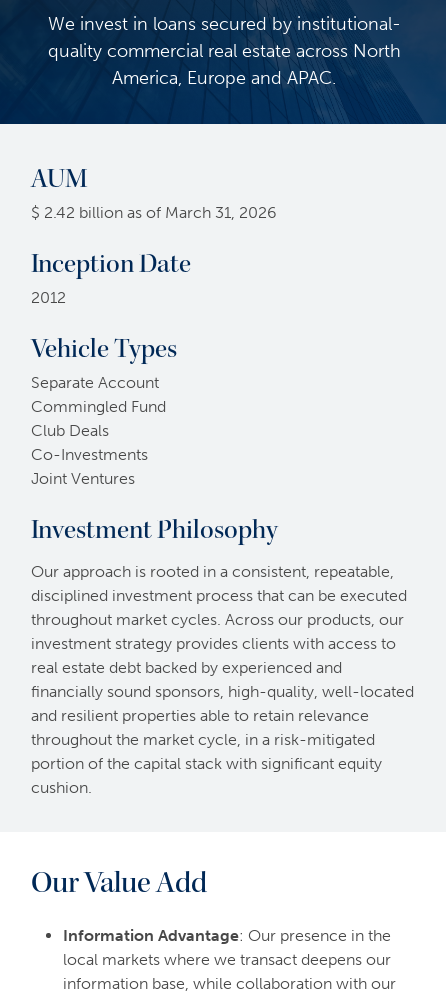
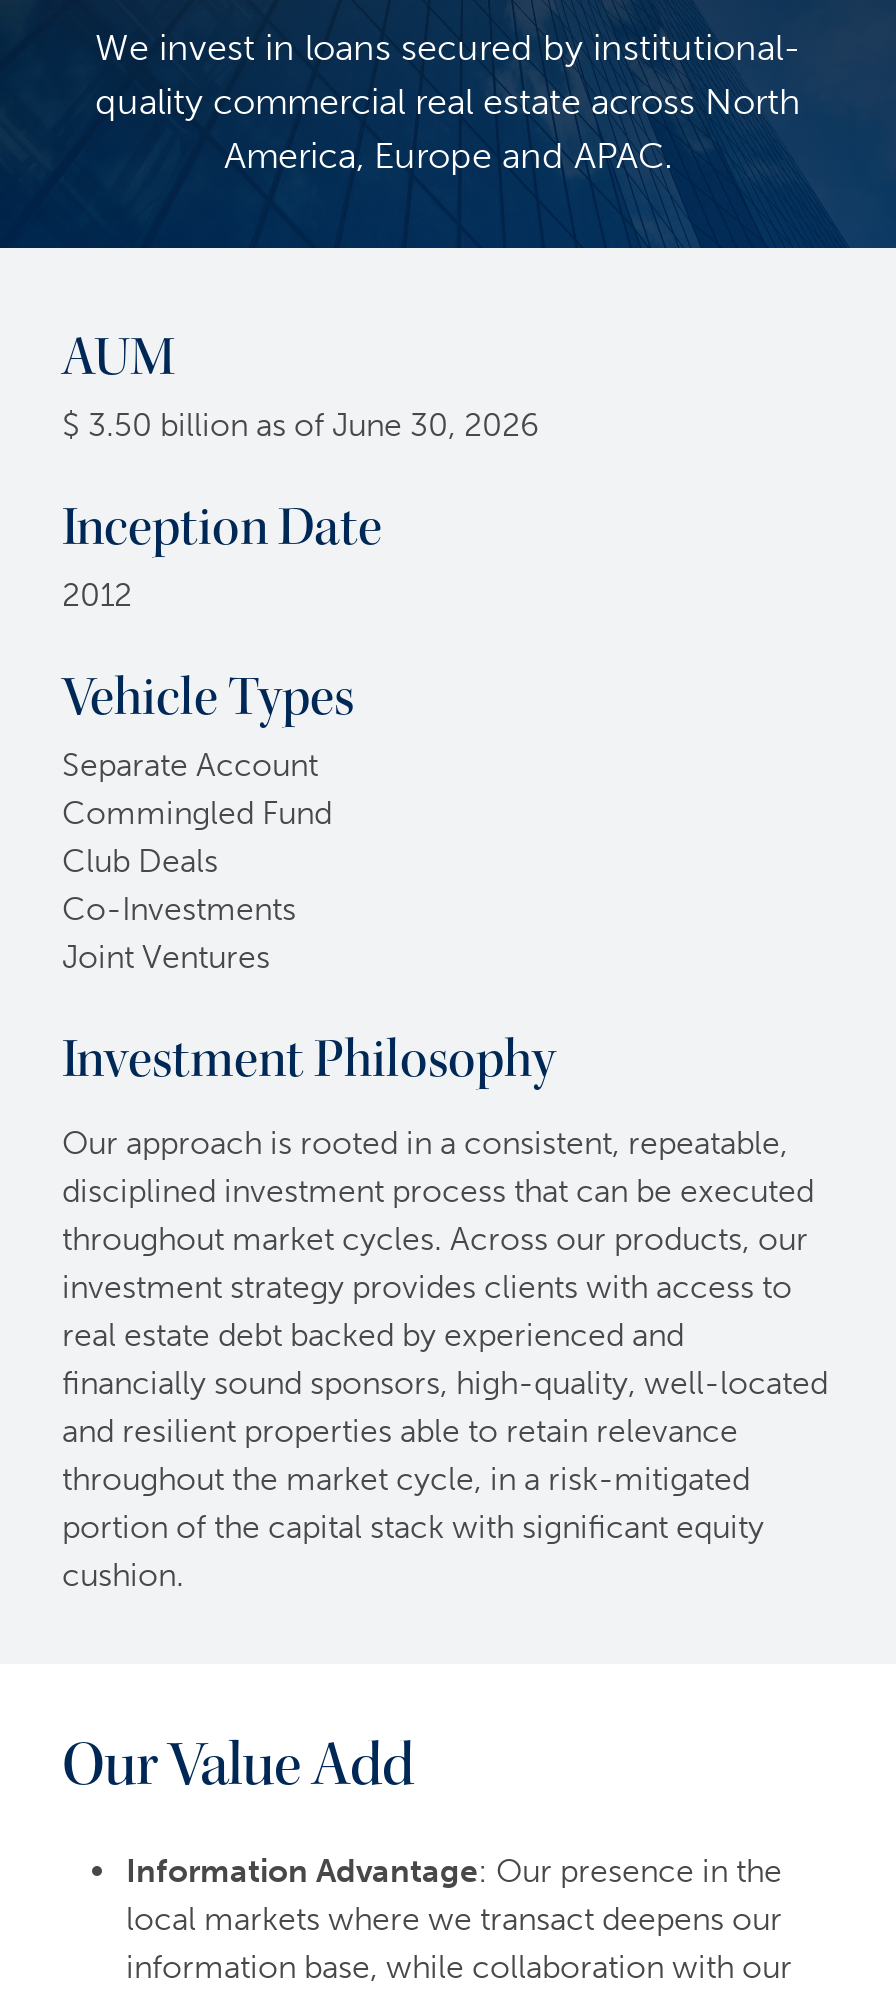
- $ 2.42 billion as of March 31, 2026
+ $ 3.50 billion as of June 30, 2026
